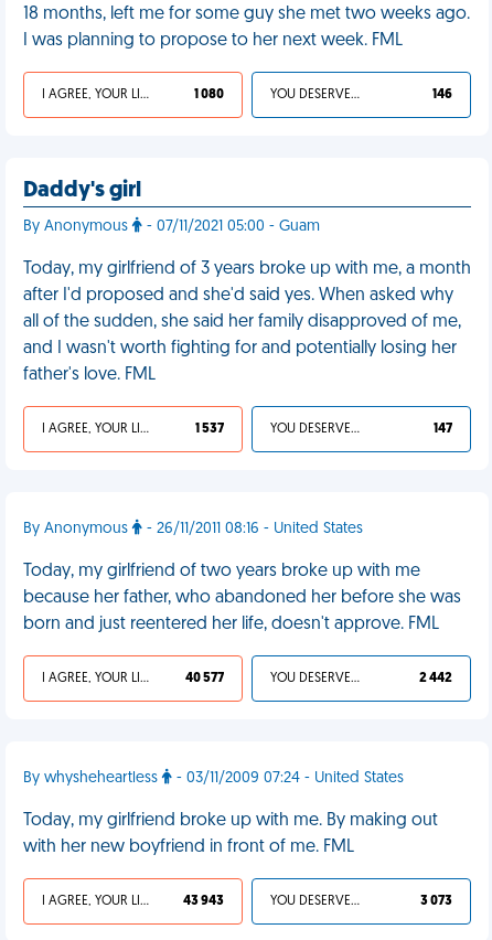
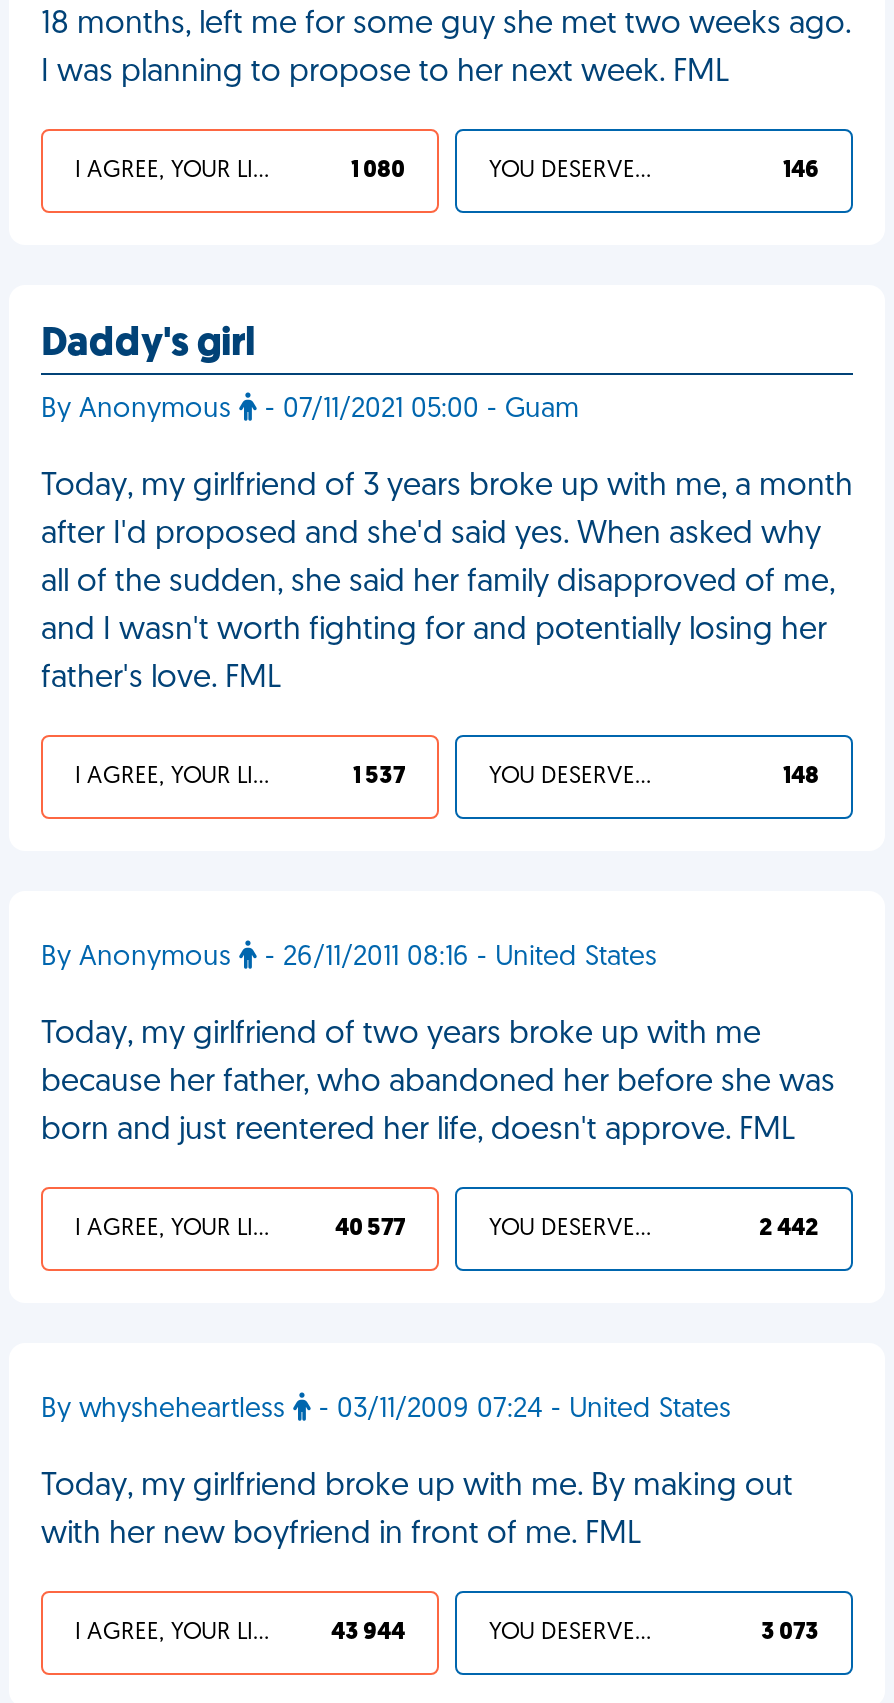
- 147
+ 148

- 43 943
+ 43 944
